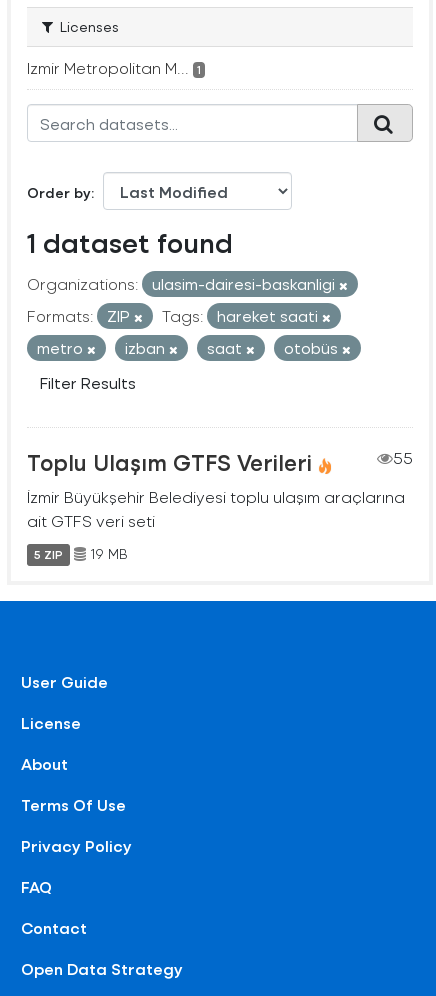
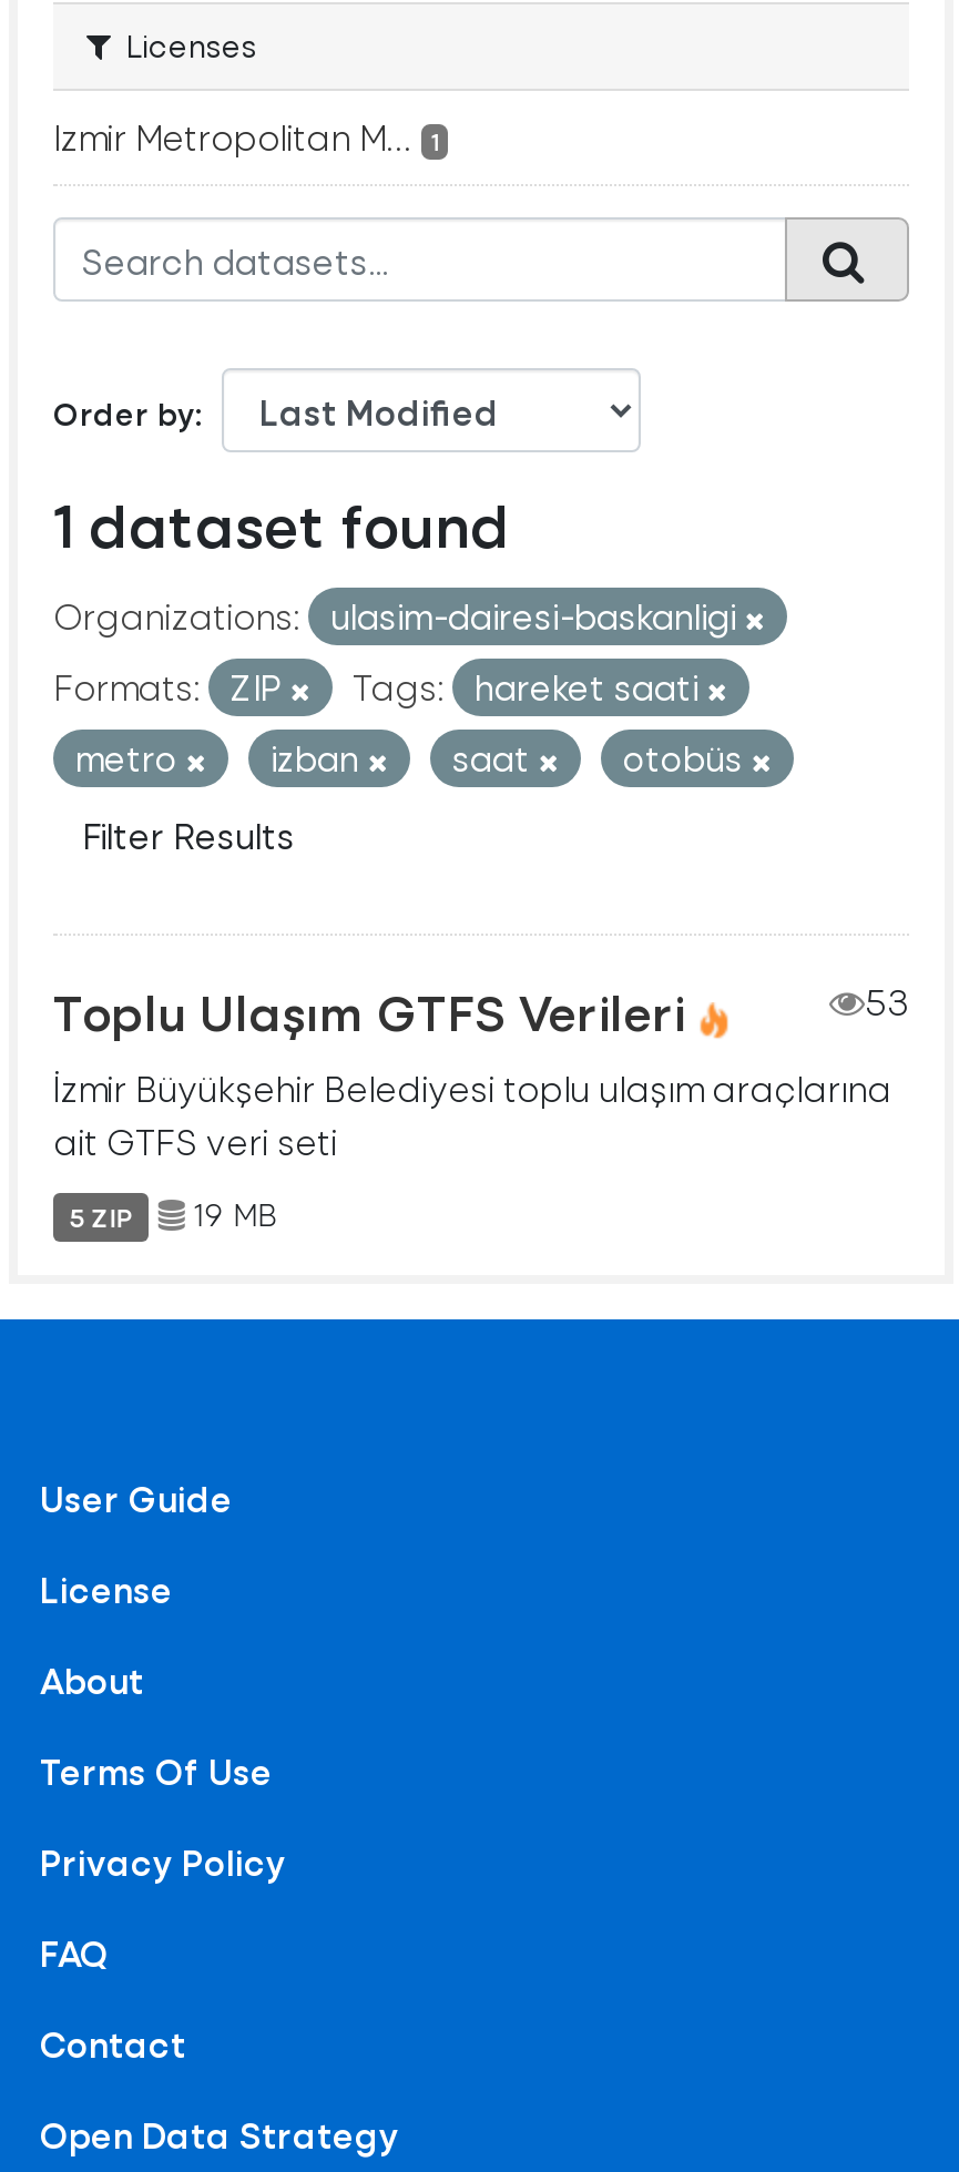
- 55
+ 53
